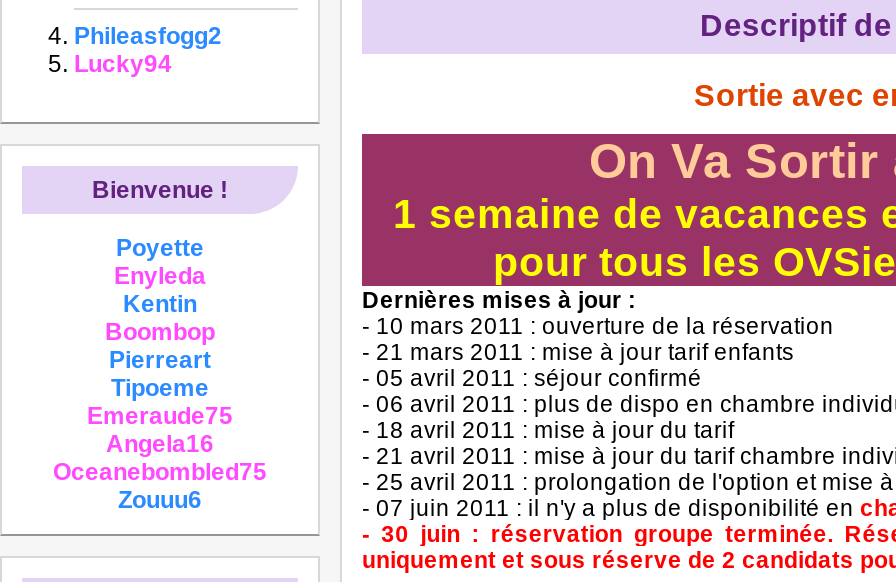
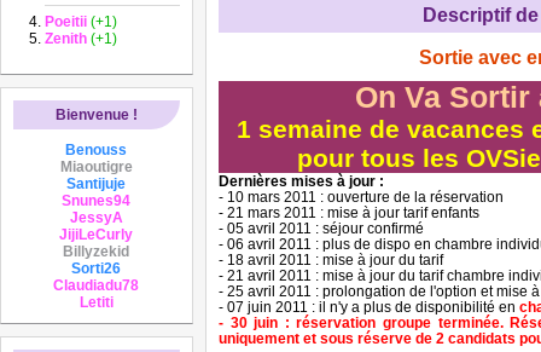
- Phileasfogg2
- Lucky94
+ Poeitii (+1)
+ Zenith (+1)

- Poyette
- Enyleda
- Kentin
- Boombop
- Pierreart
- Tipoeme
- Emeraude75
- Angela16
- Oceanebombled75
- Zouuu6
+ Benouss
+ Miaoutigre
+ Santijuje
+ Snunes94
+ JessyA
+ JijiLeCurly
+ Billyzekid
+ Sorti26
+ Claudiadu78
+ Letiti
